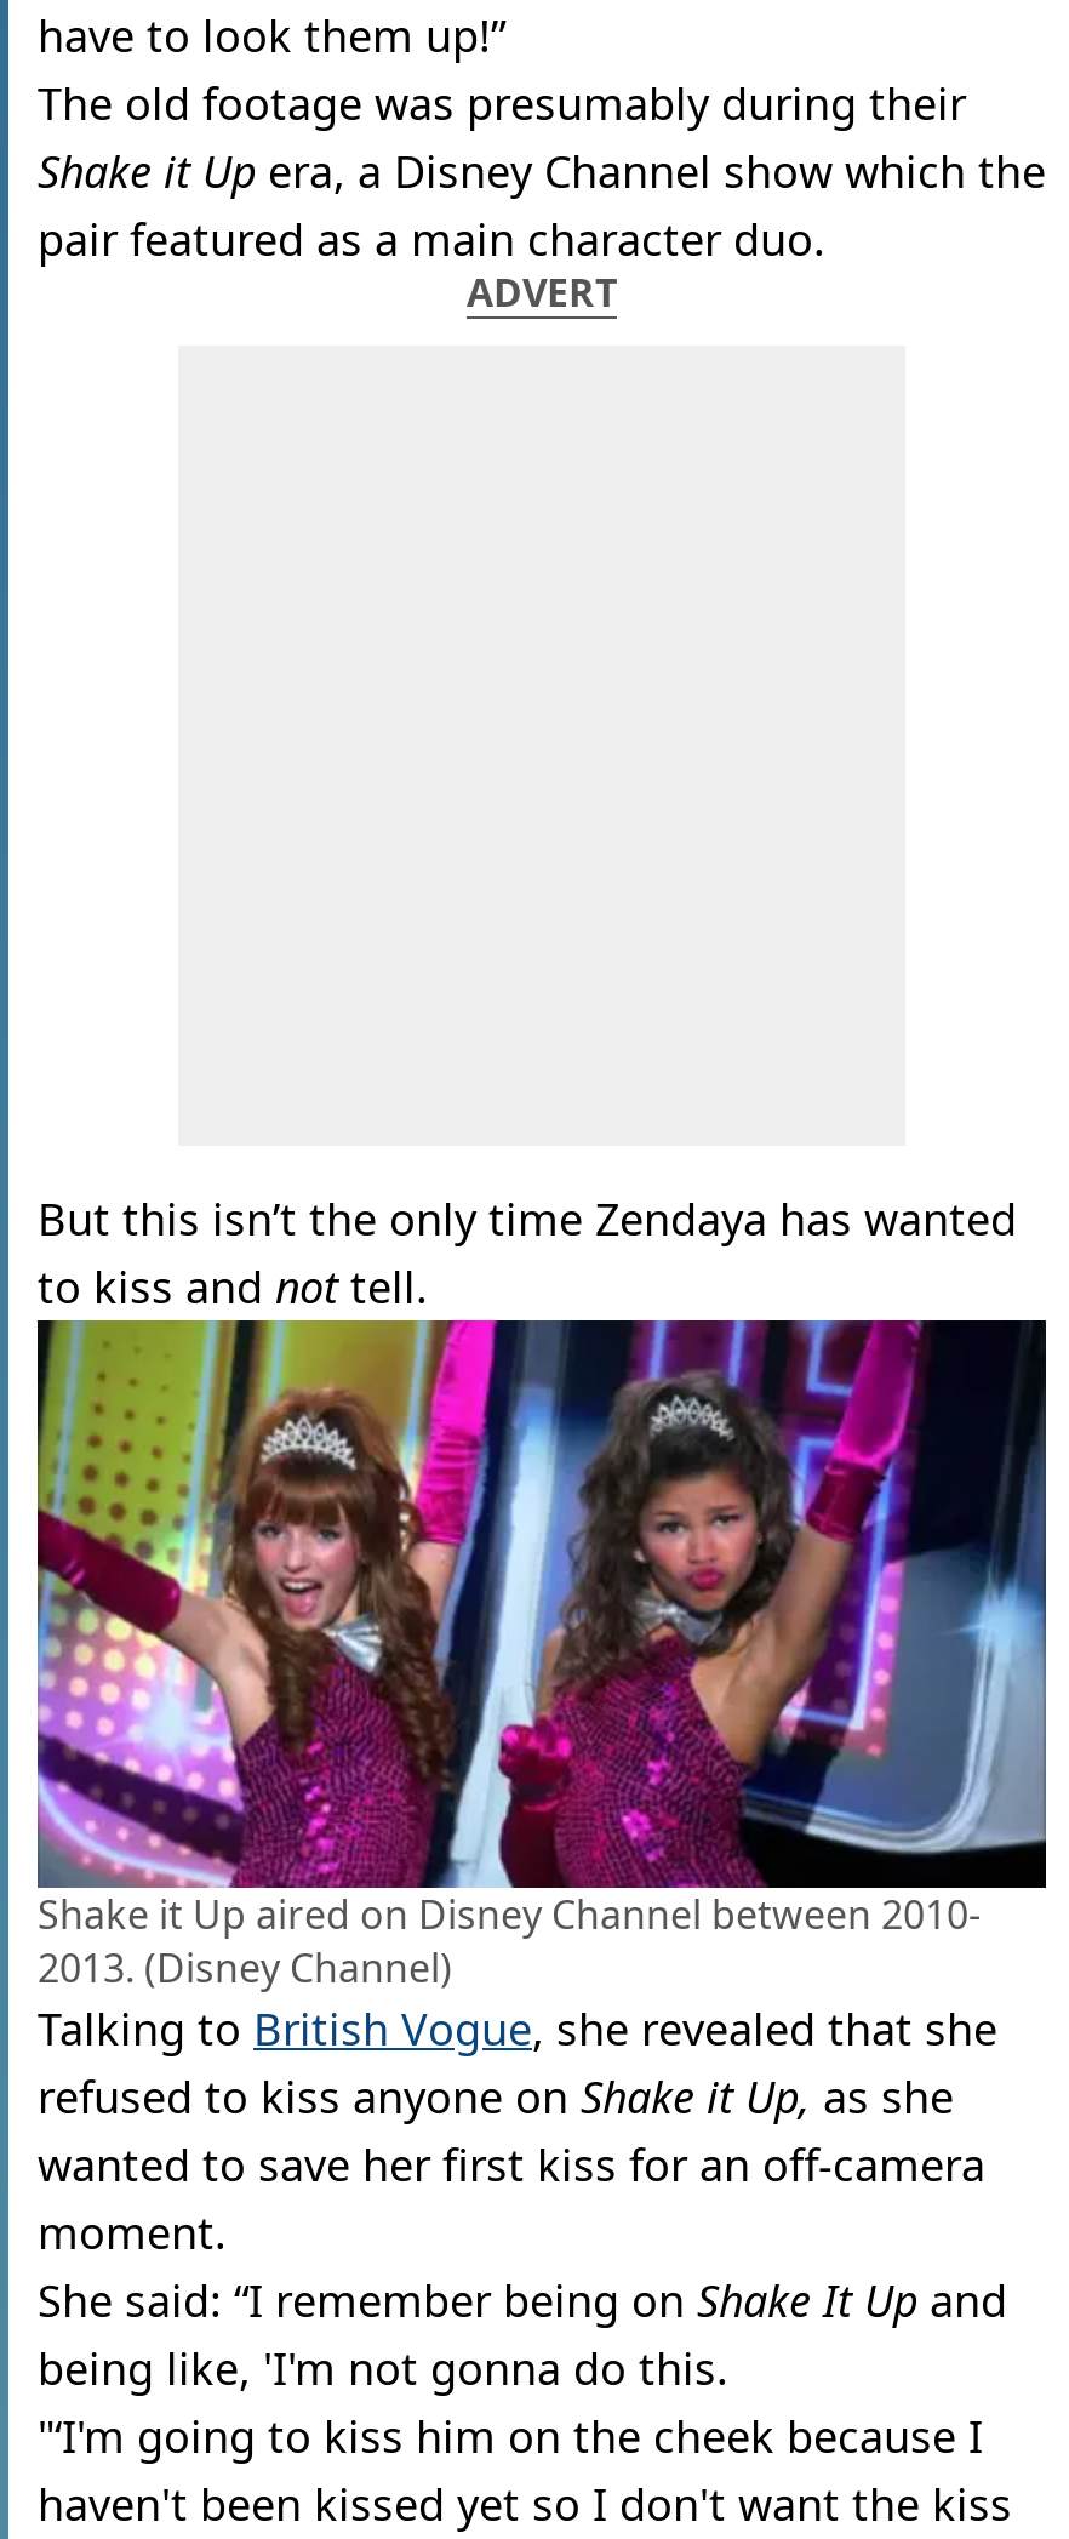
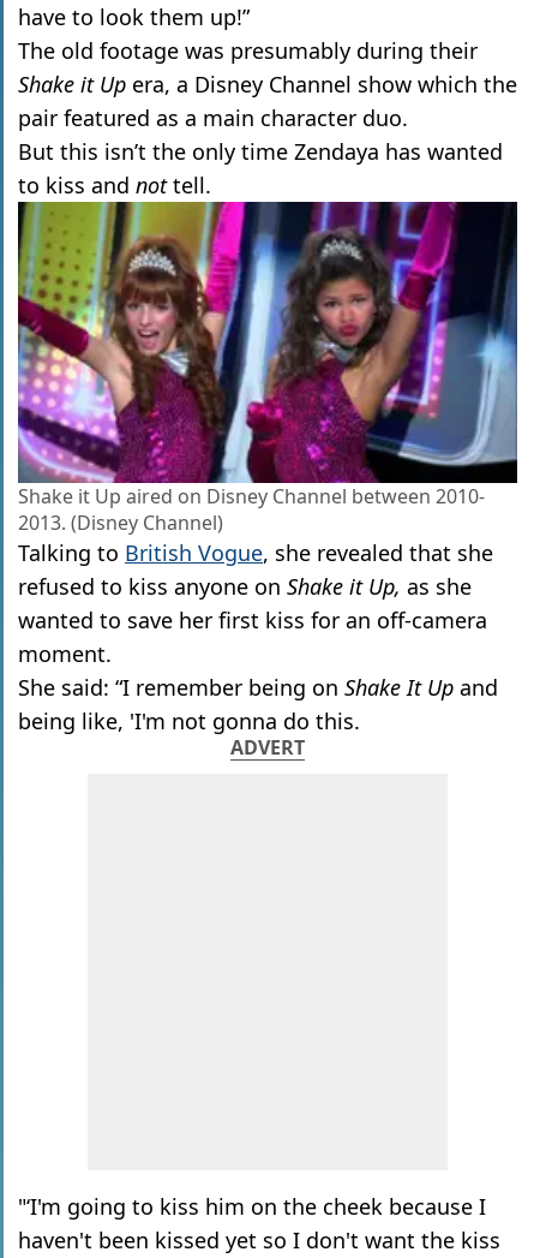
moved down: ADVERT

moved up: [image] | But this isn’t the only time Zendaya has wanted | to kiss and not tell. | ... | She said: “I remember being on Shake It Up and | being like, 'I'm not gonna do this.
